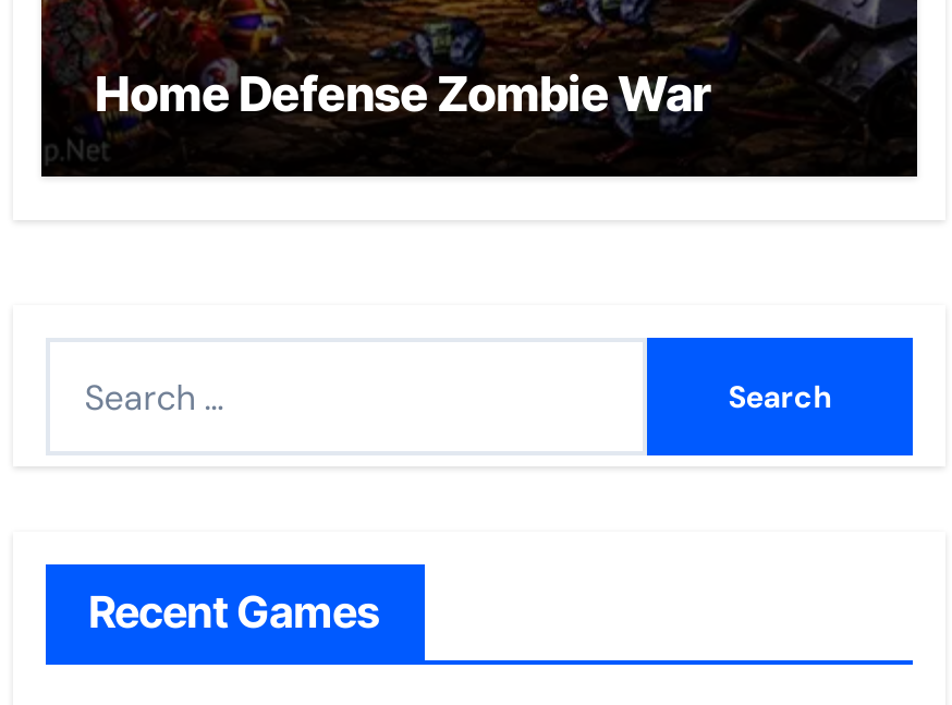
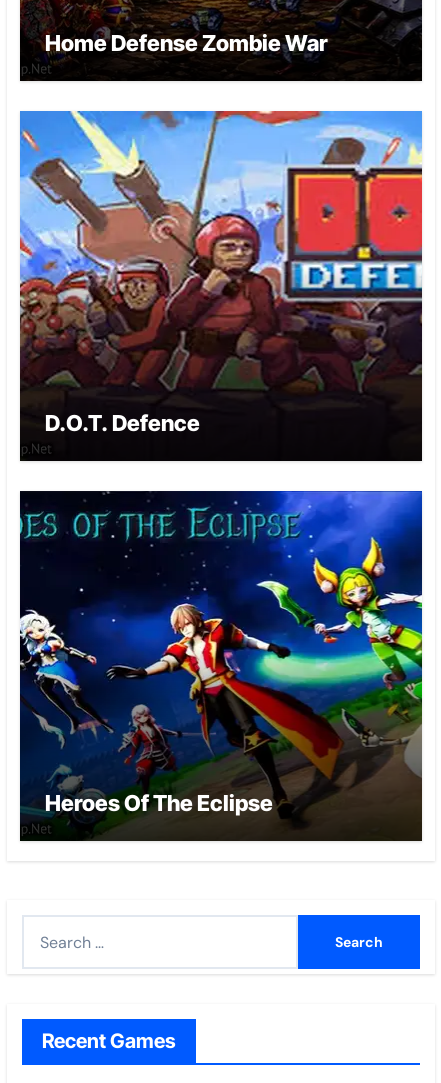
+ [image]
+ D.O.T. Defence

+ [image]
+ Heroes Of The Eclipse
